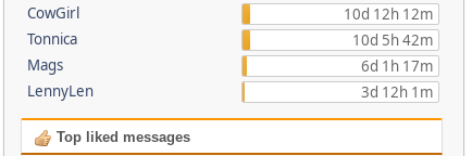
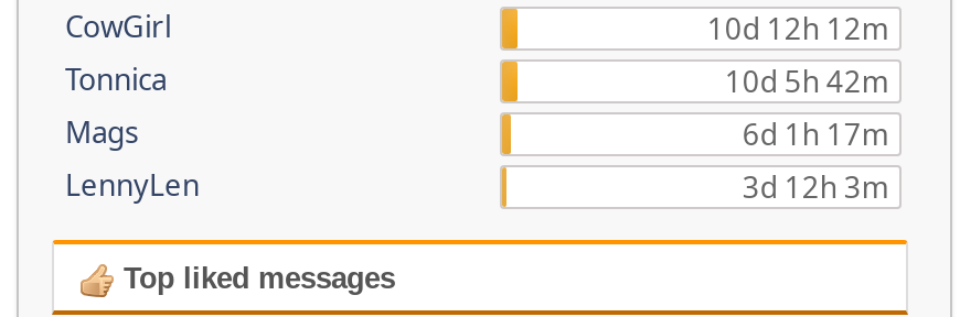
- 3d 12h 1m
+ 3d 12h 3m
